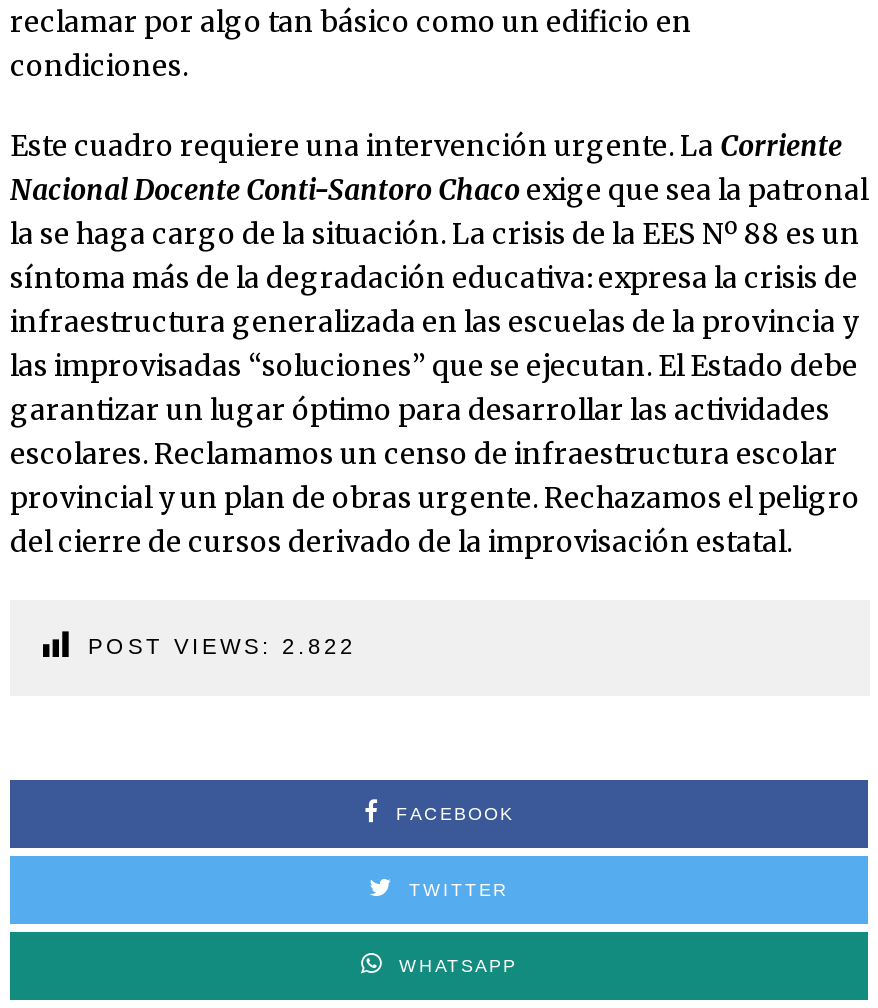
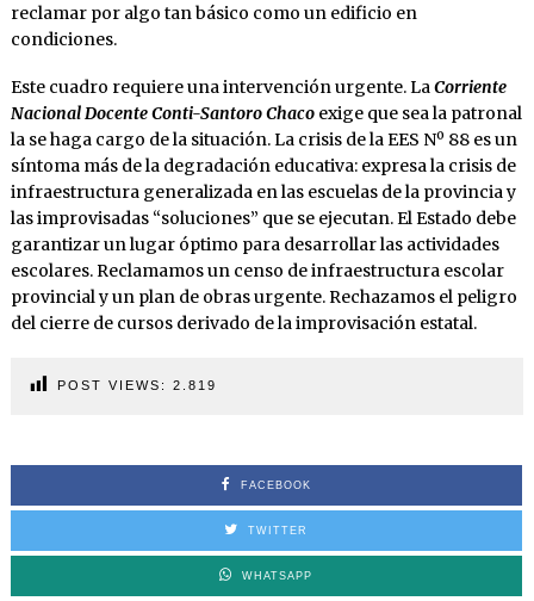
- POST VIEWS: 2.822
+ POST VIEWS: 2.819
